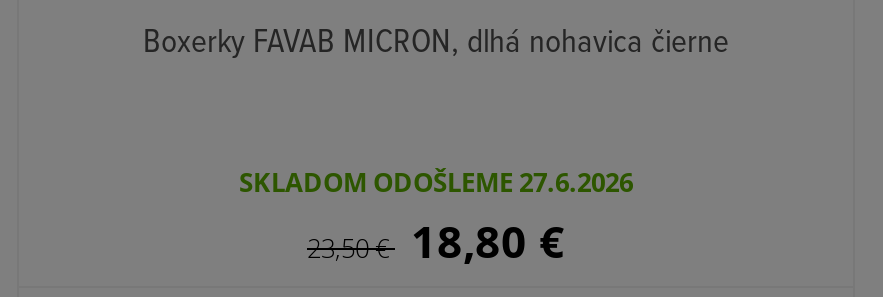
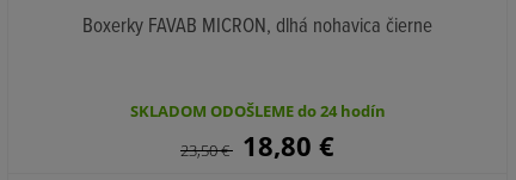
- SKLADOM ODOŠLEME 27.6.2026
+ SKLADOM ODOŠLEME do 24 hodín
